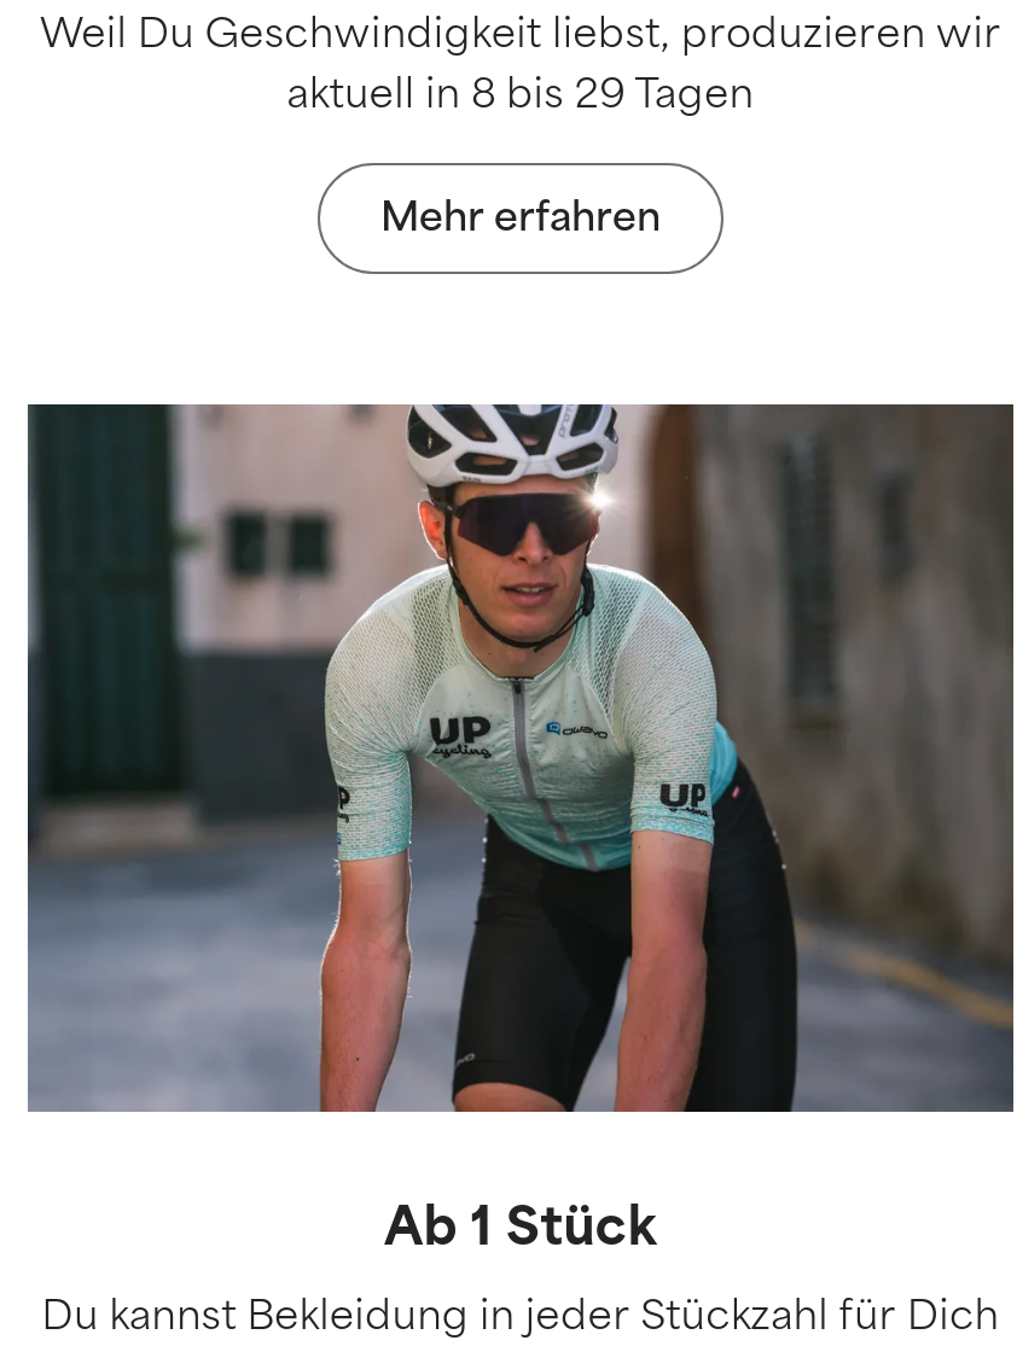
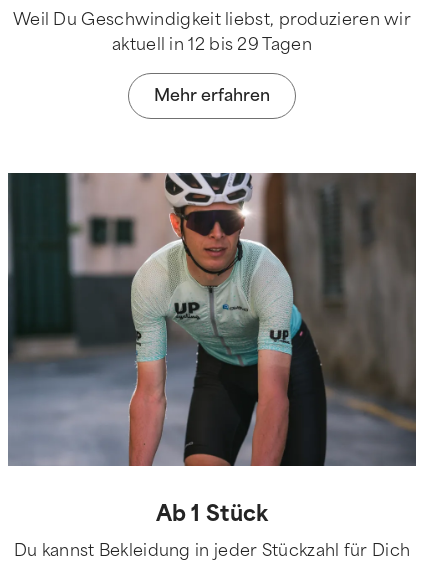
- aktuell in 8 bis 29 Tagen
+ aktuell in 12 bis 29 Tagen
